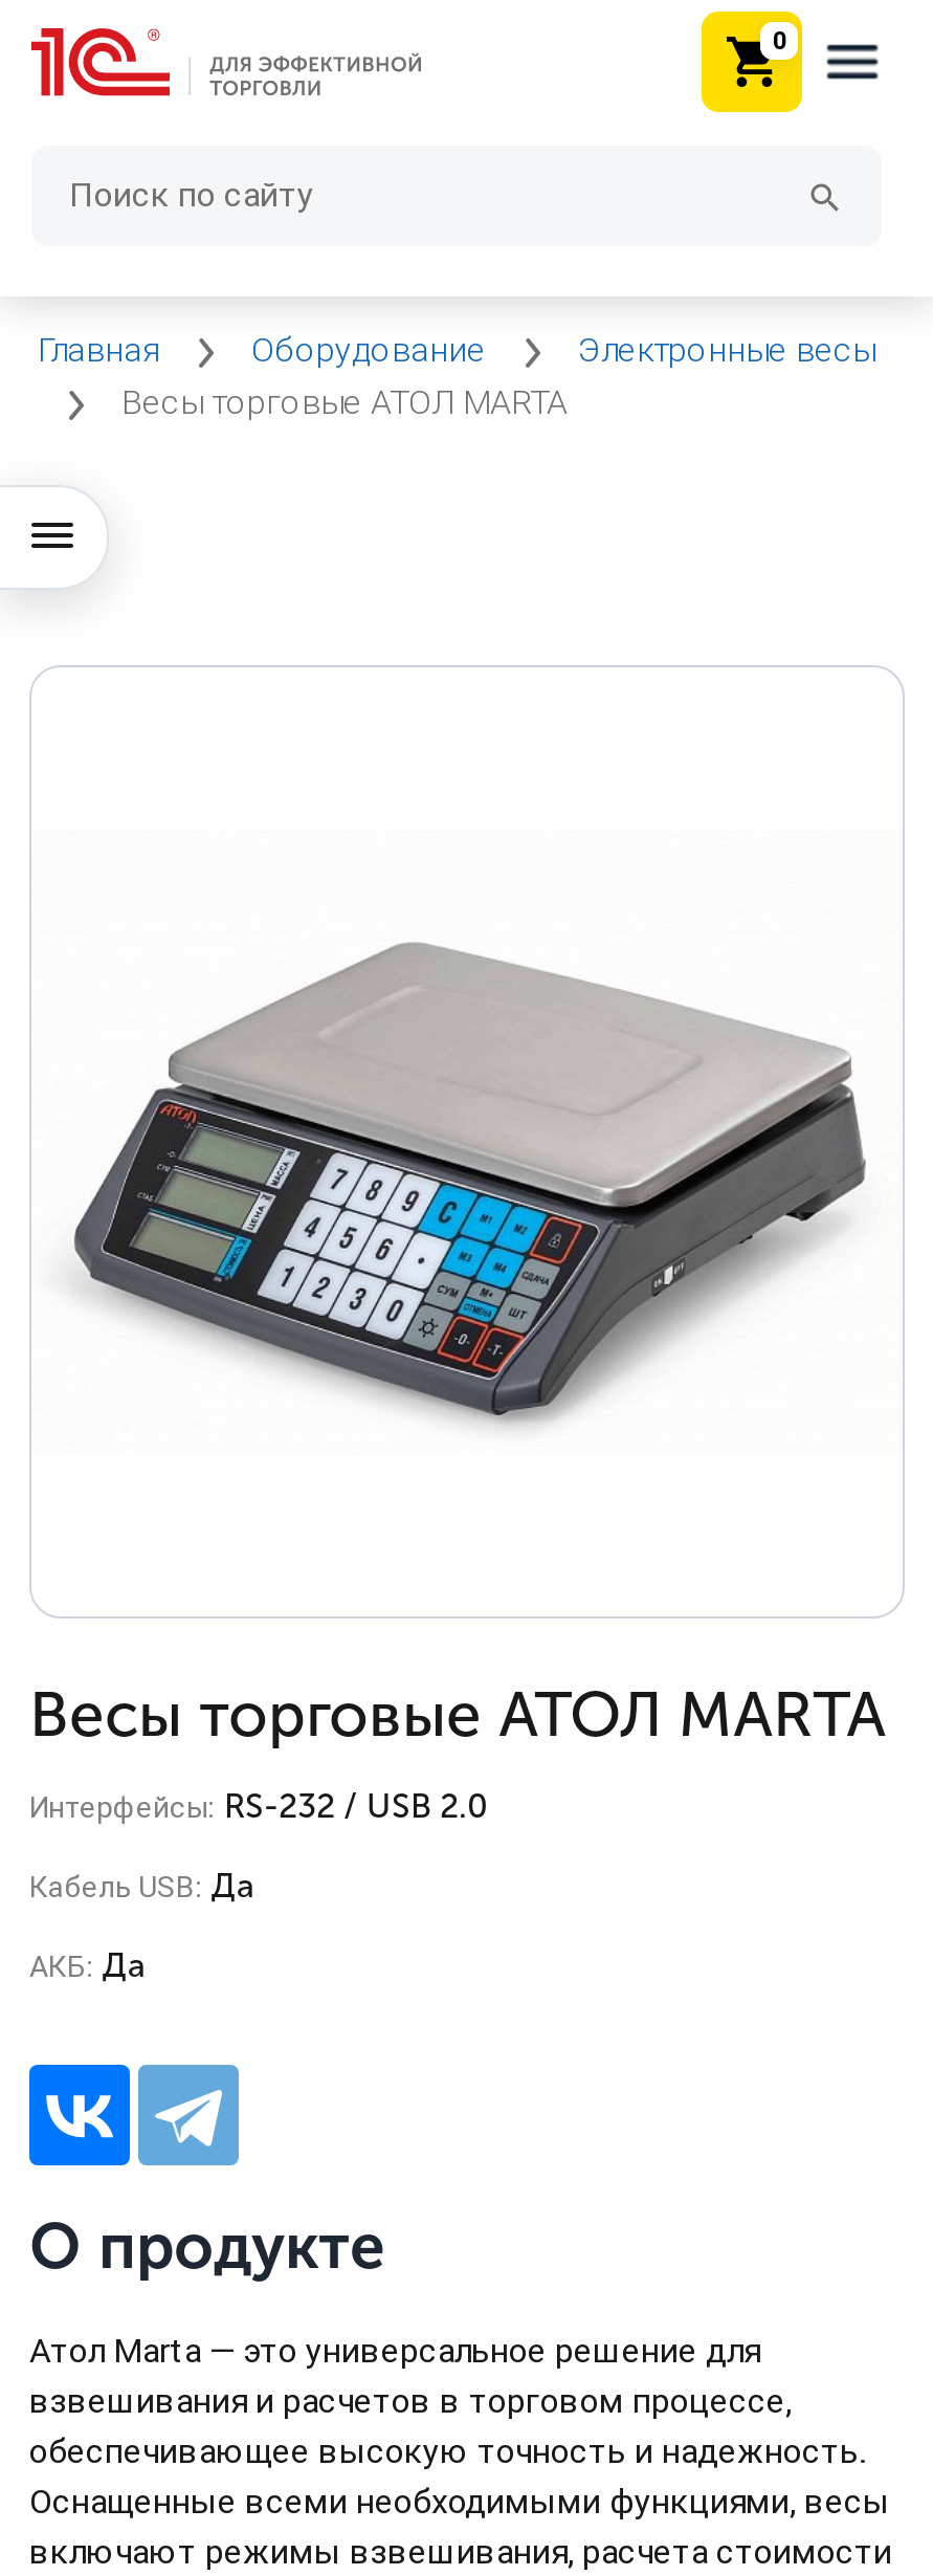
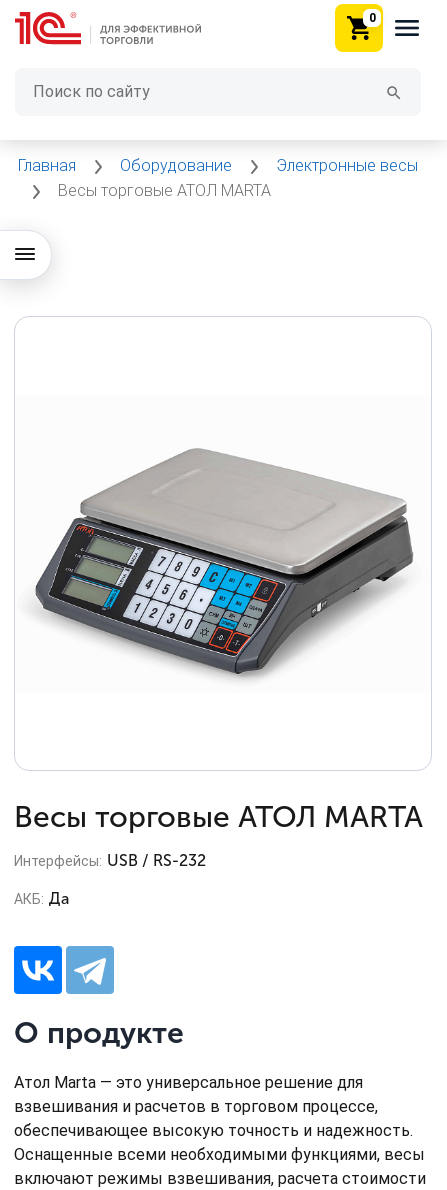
- Интерфейсы: RS-232 / USB 2.0
- Кабель USB: Да
+ Интерфейсы: USB / RS-232
